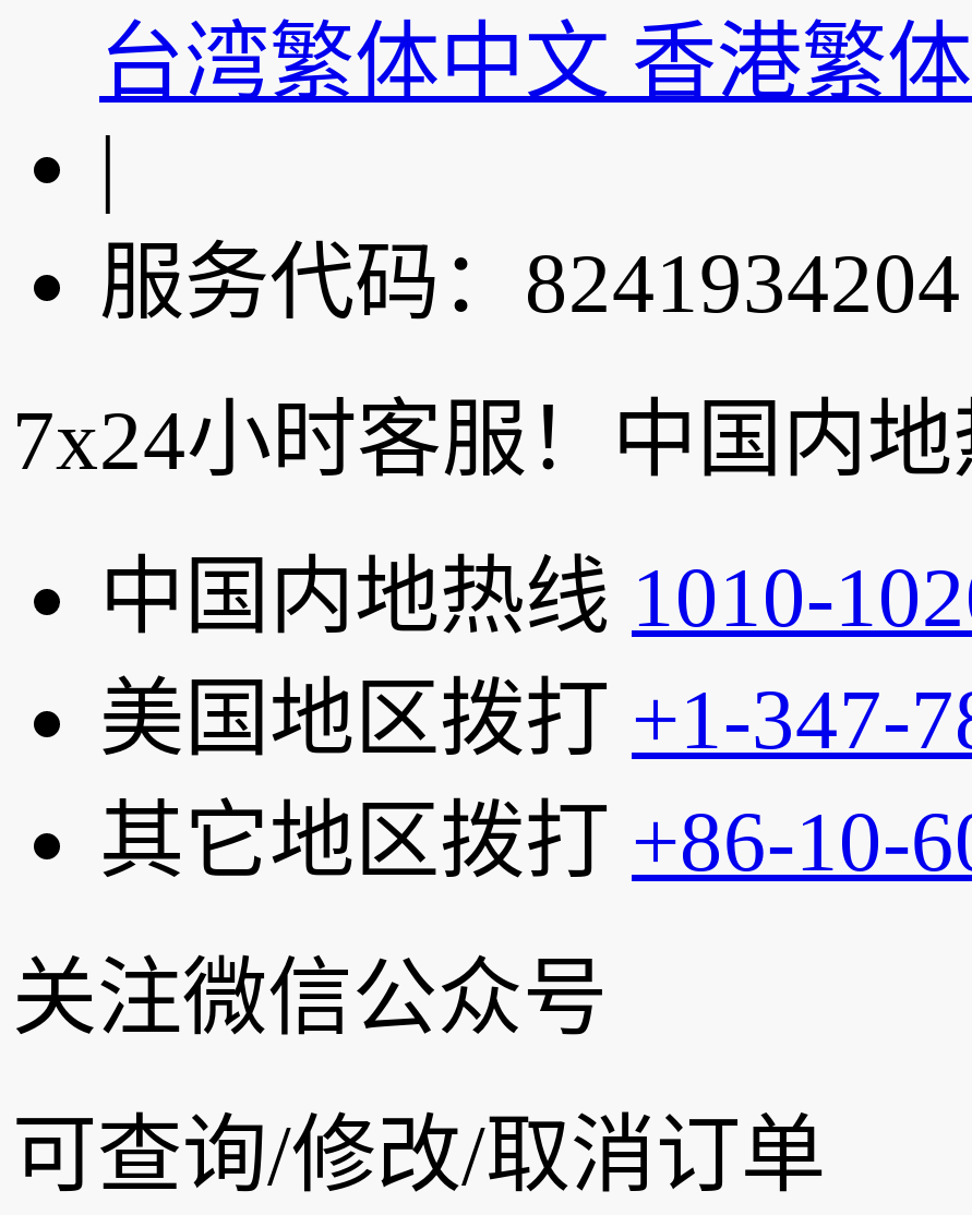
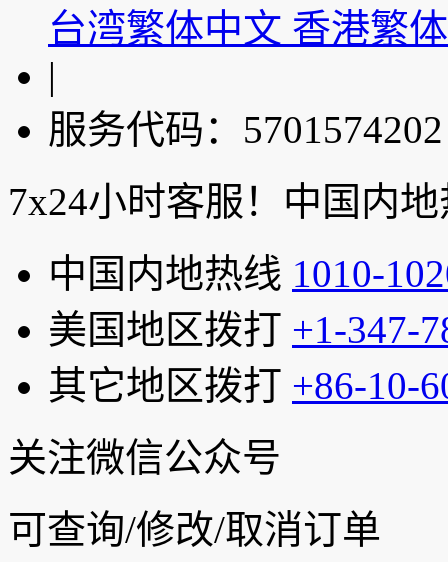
- 服务代码：8241934204
+ 服务代码：5701574202
